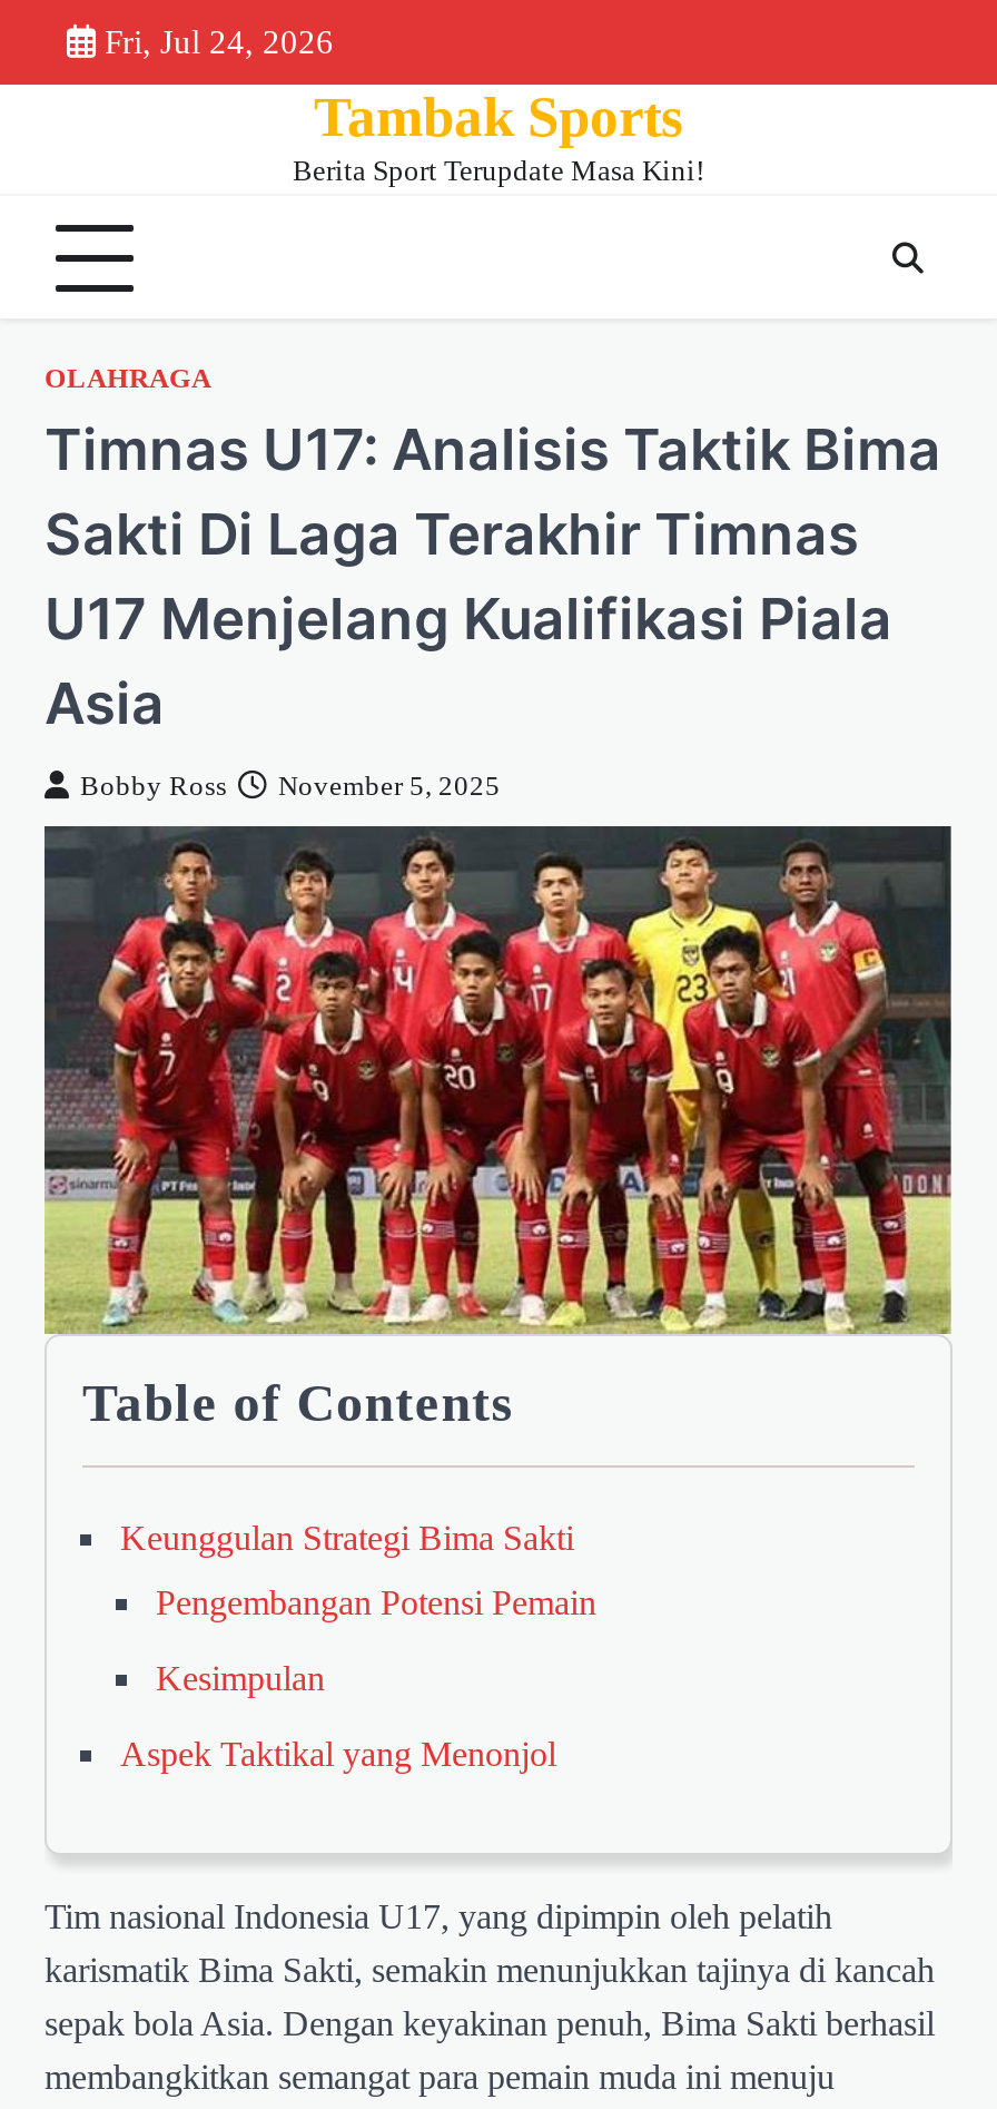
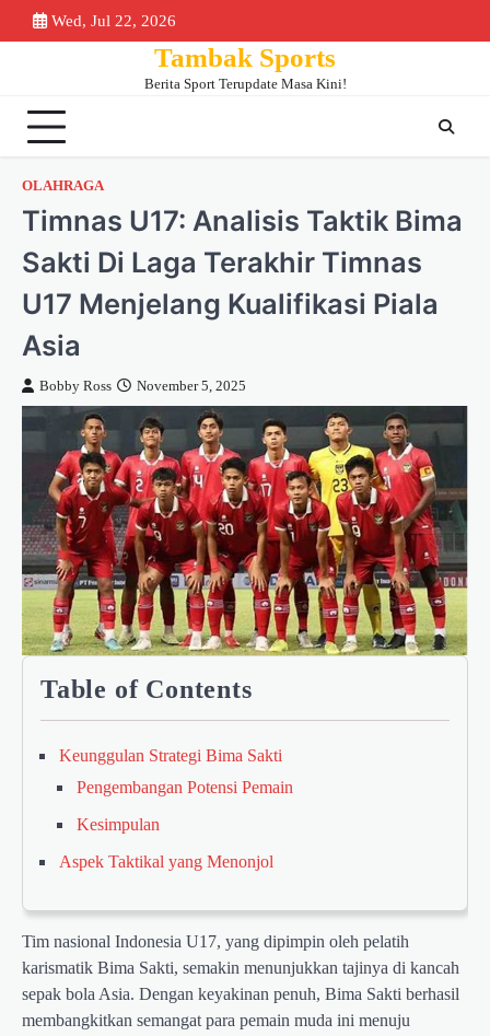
- Fri, Jul 24, 2026
+ Wed, Jul 22, 2026
